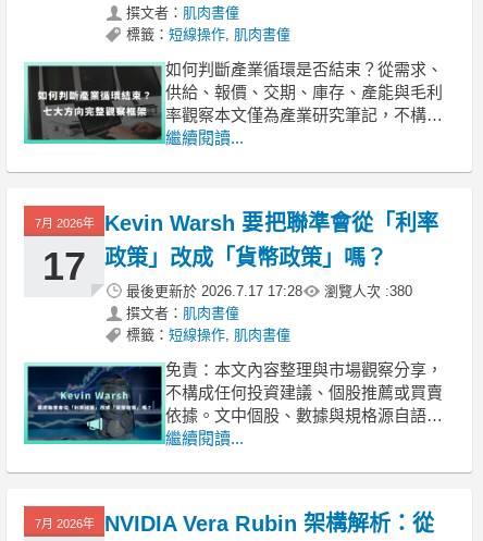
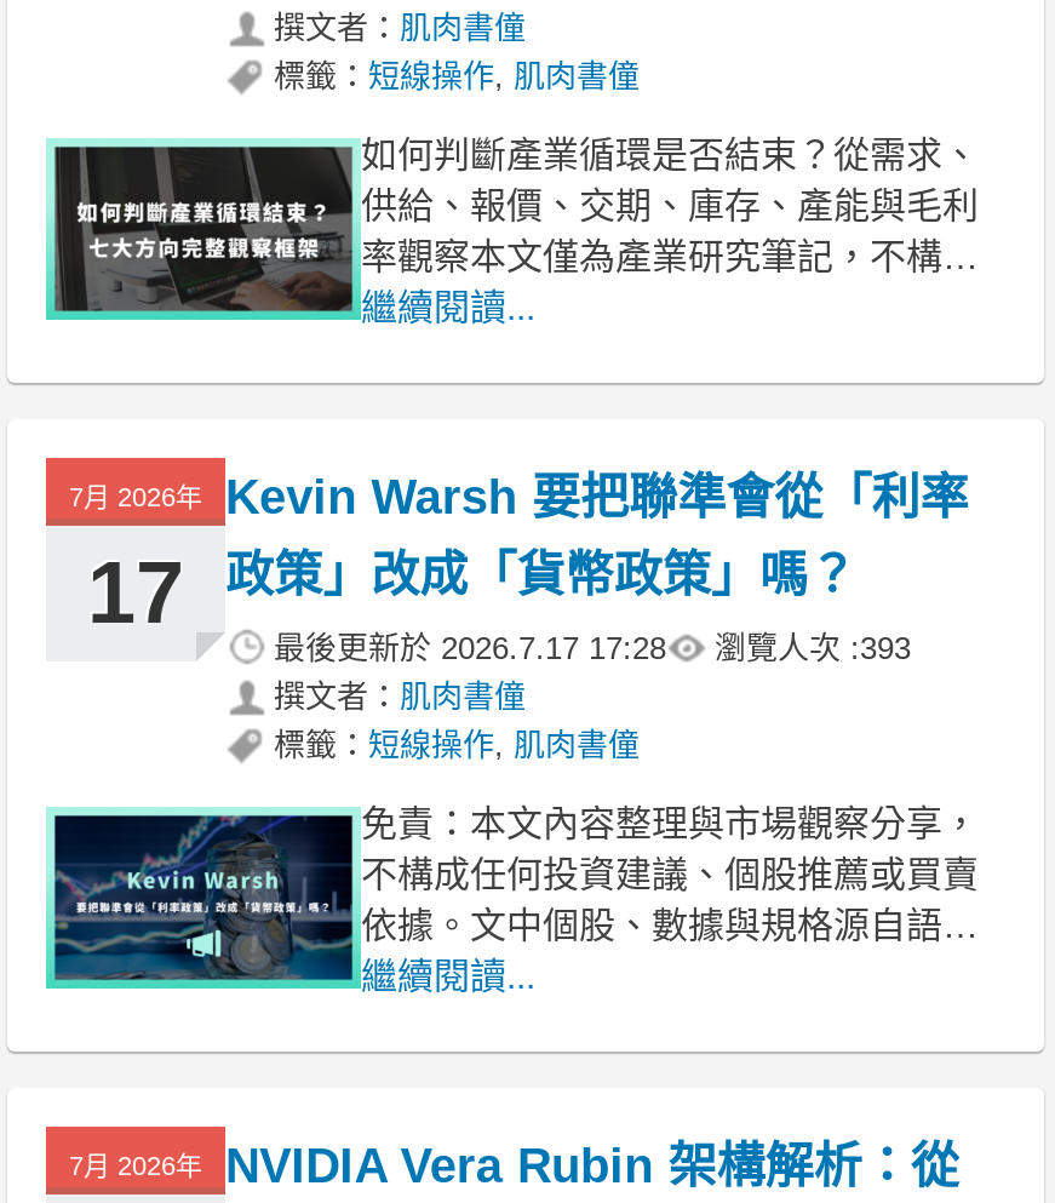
- 最後更新於2026.7.17 17:28 瀏覽人次 : 380
+ 最後更新於2026.7.17 17:28 瀏覽人次 : 393
